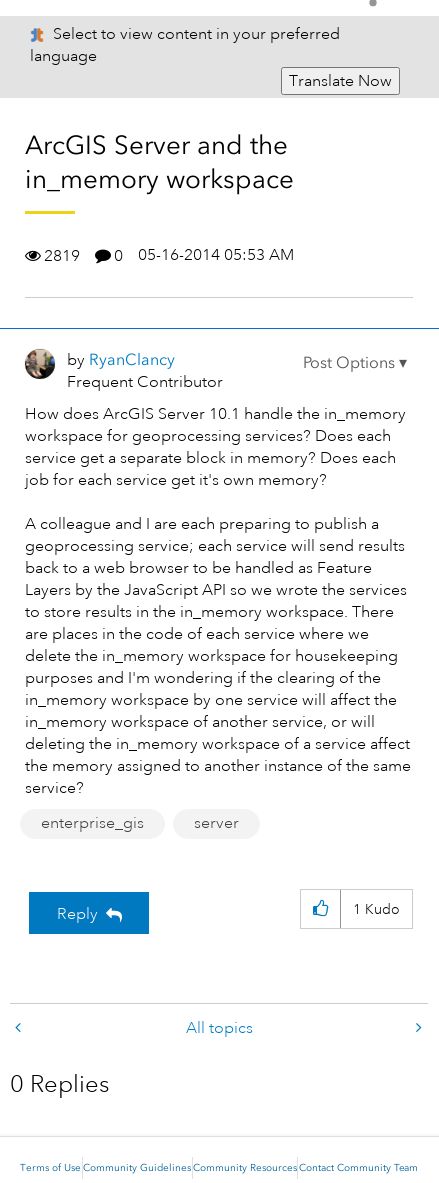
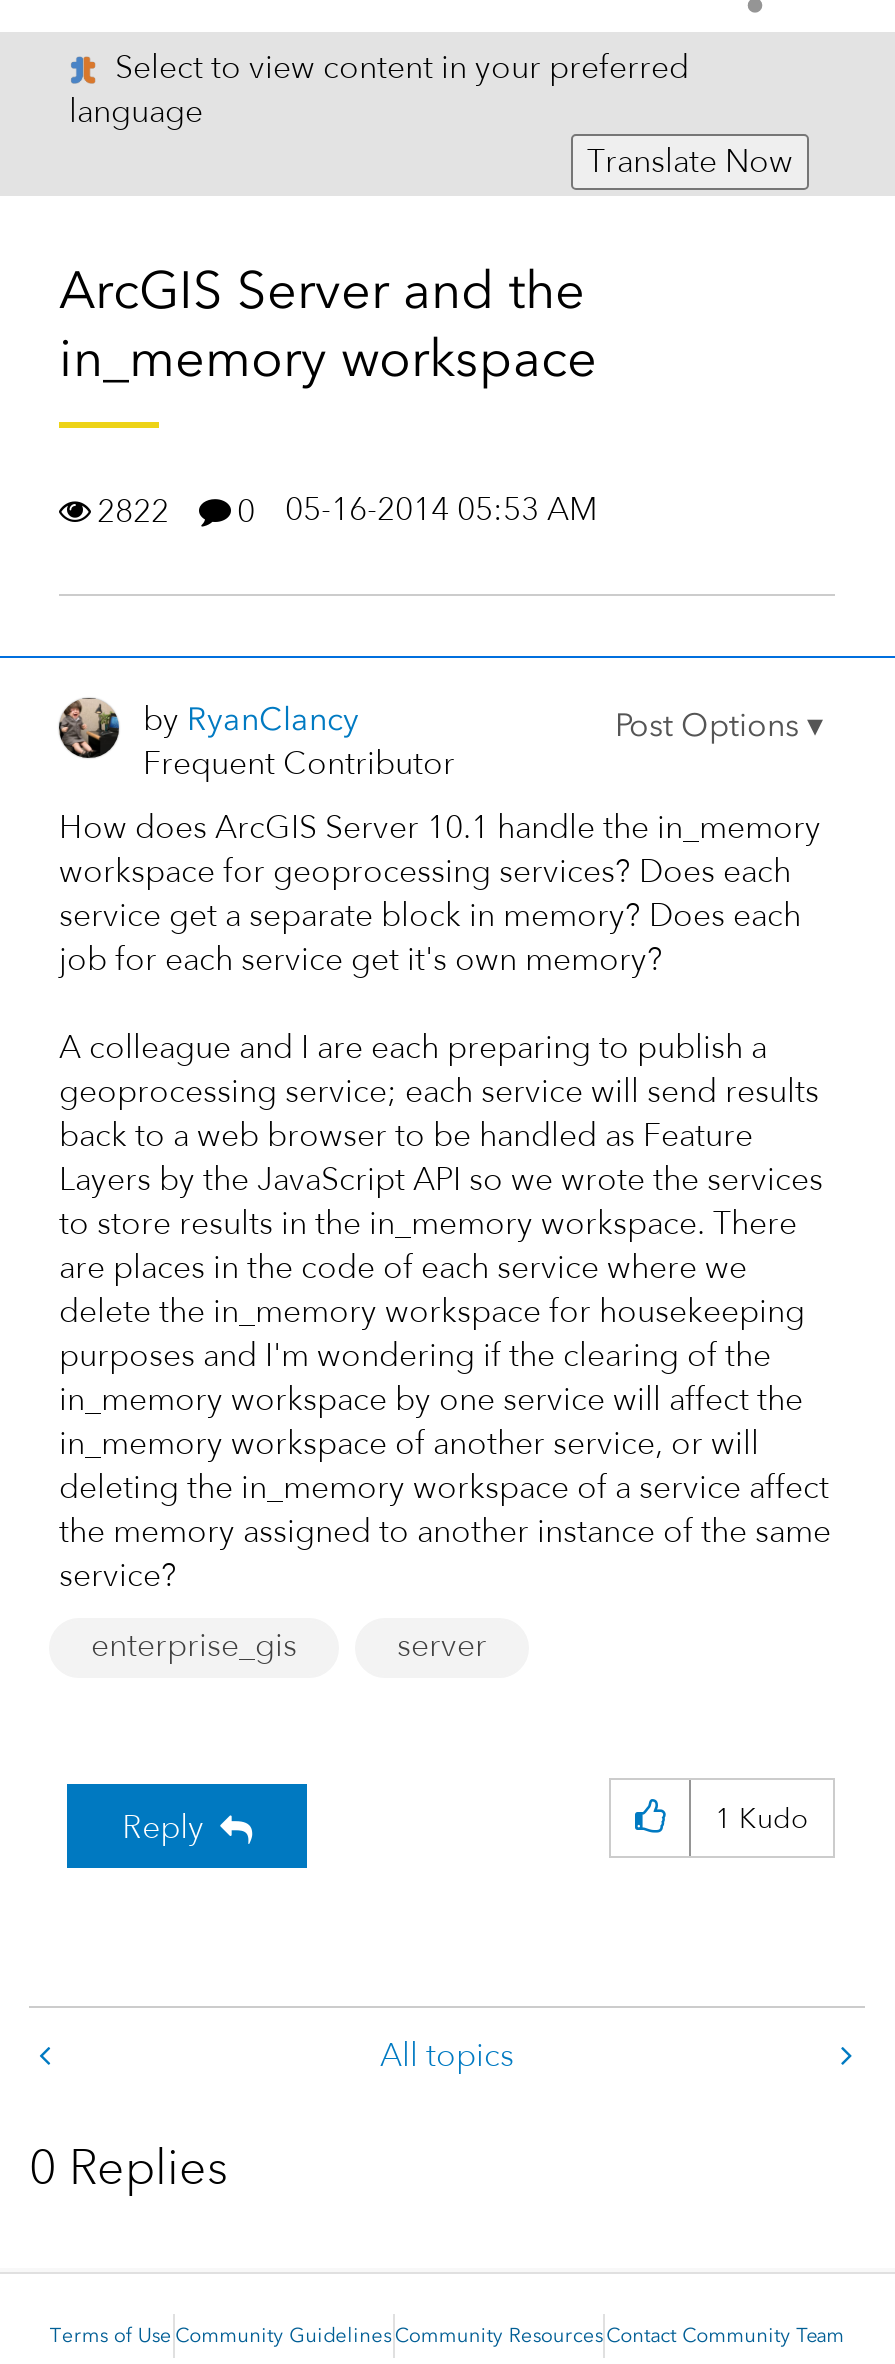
- 2819 0 05-16-2014 05:53 AM
+ 2822 0 05-16-2014 05:53 AM
